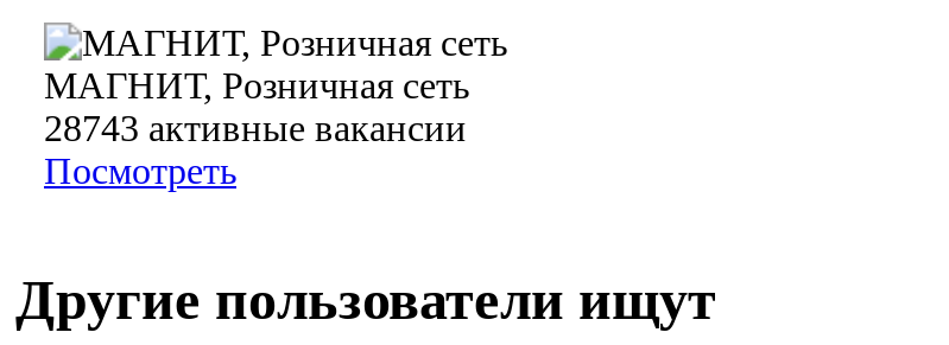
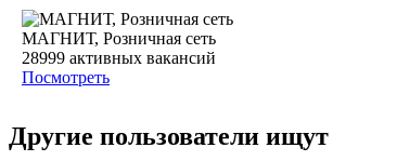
- 28743 активные вакансии
+ 28999 активных вакансий
